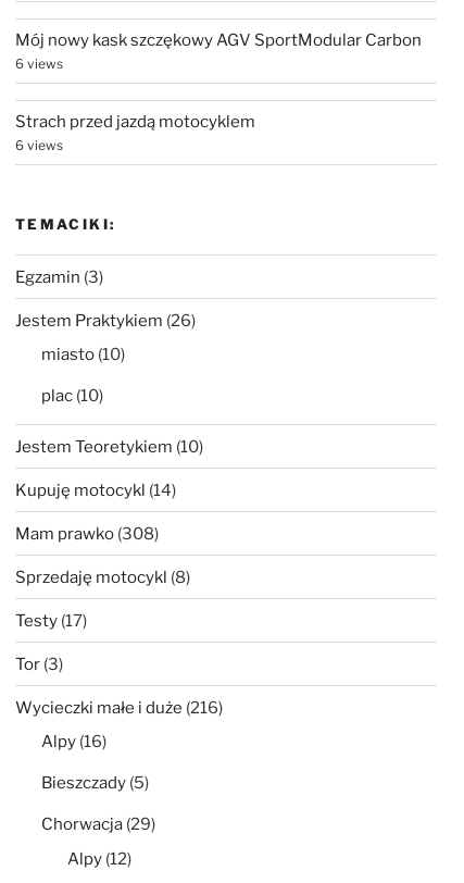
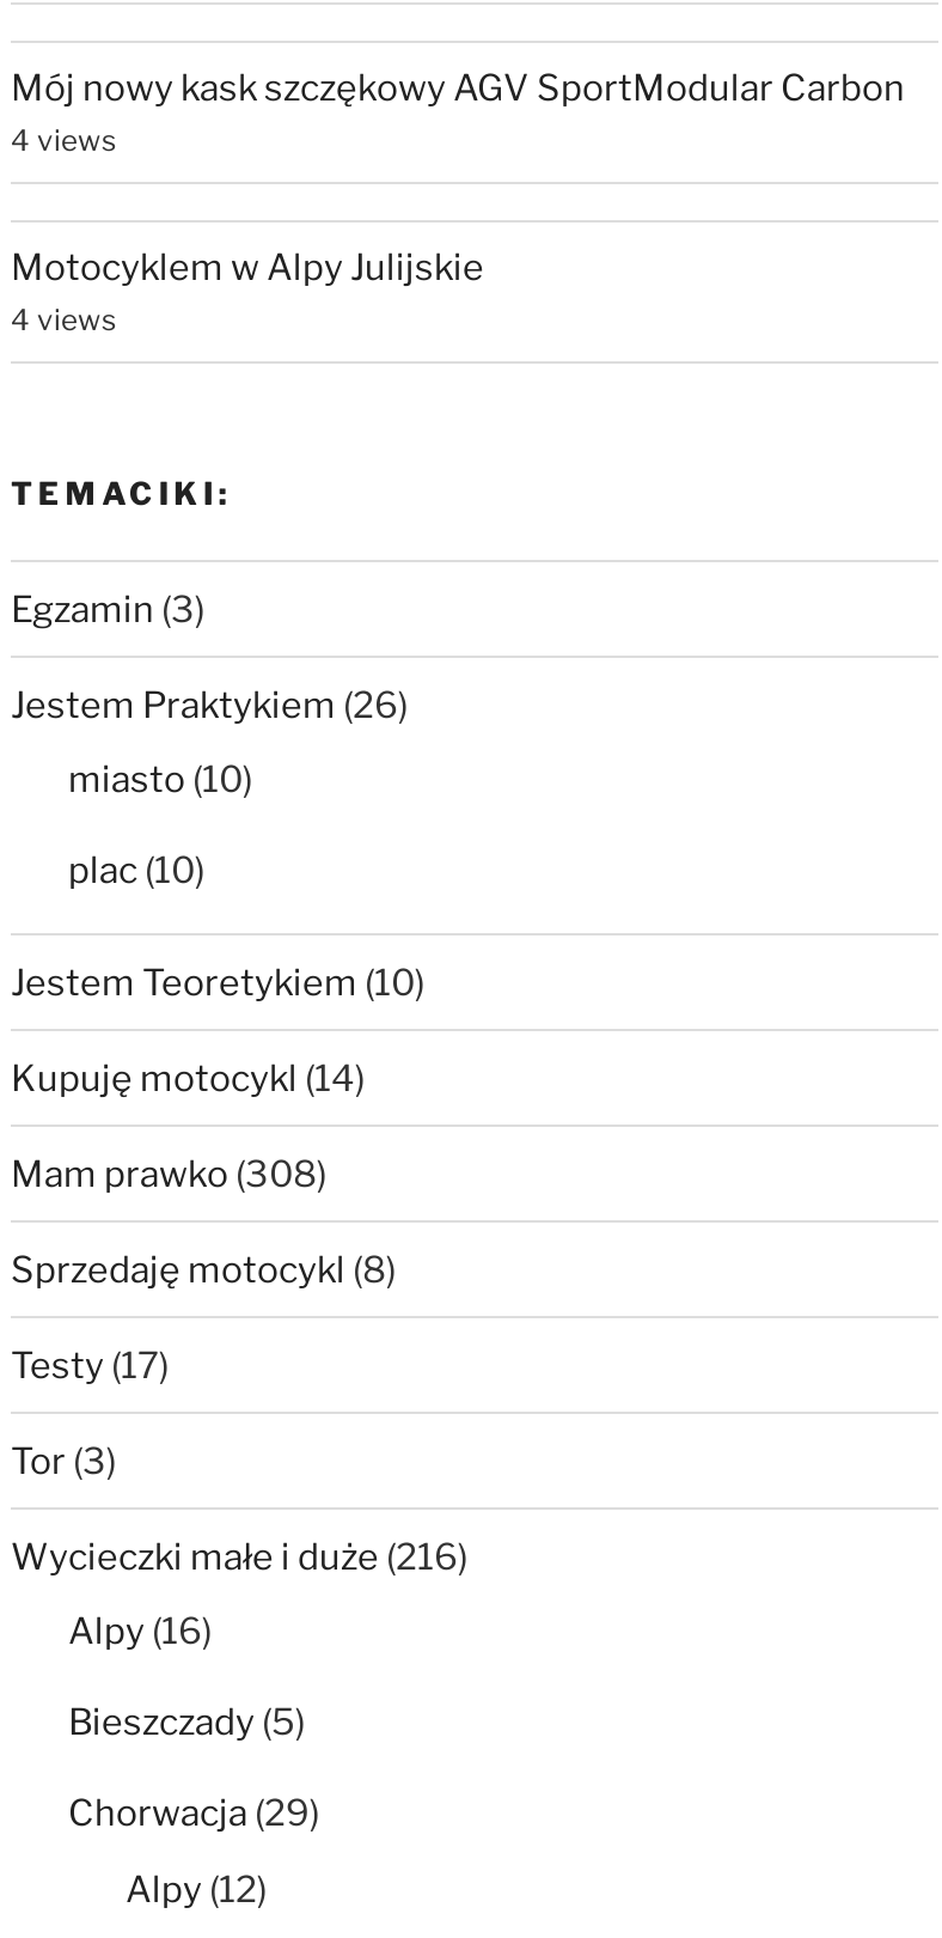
- 6 views
+ 4 views

- Strach przed jazdą motocyklem
- 6 views
+ Motocyklem w Alpy Julijskie
+ 4 views
